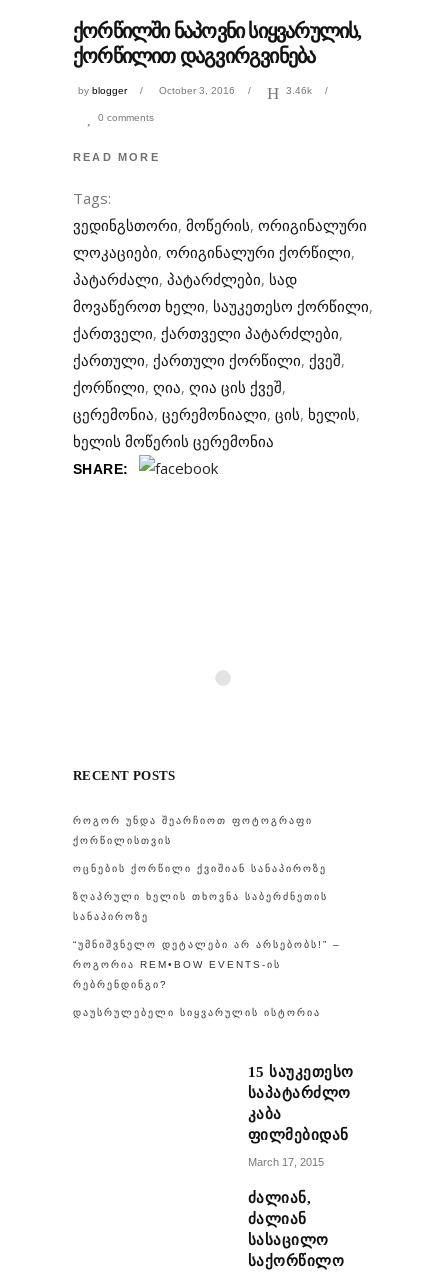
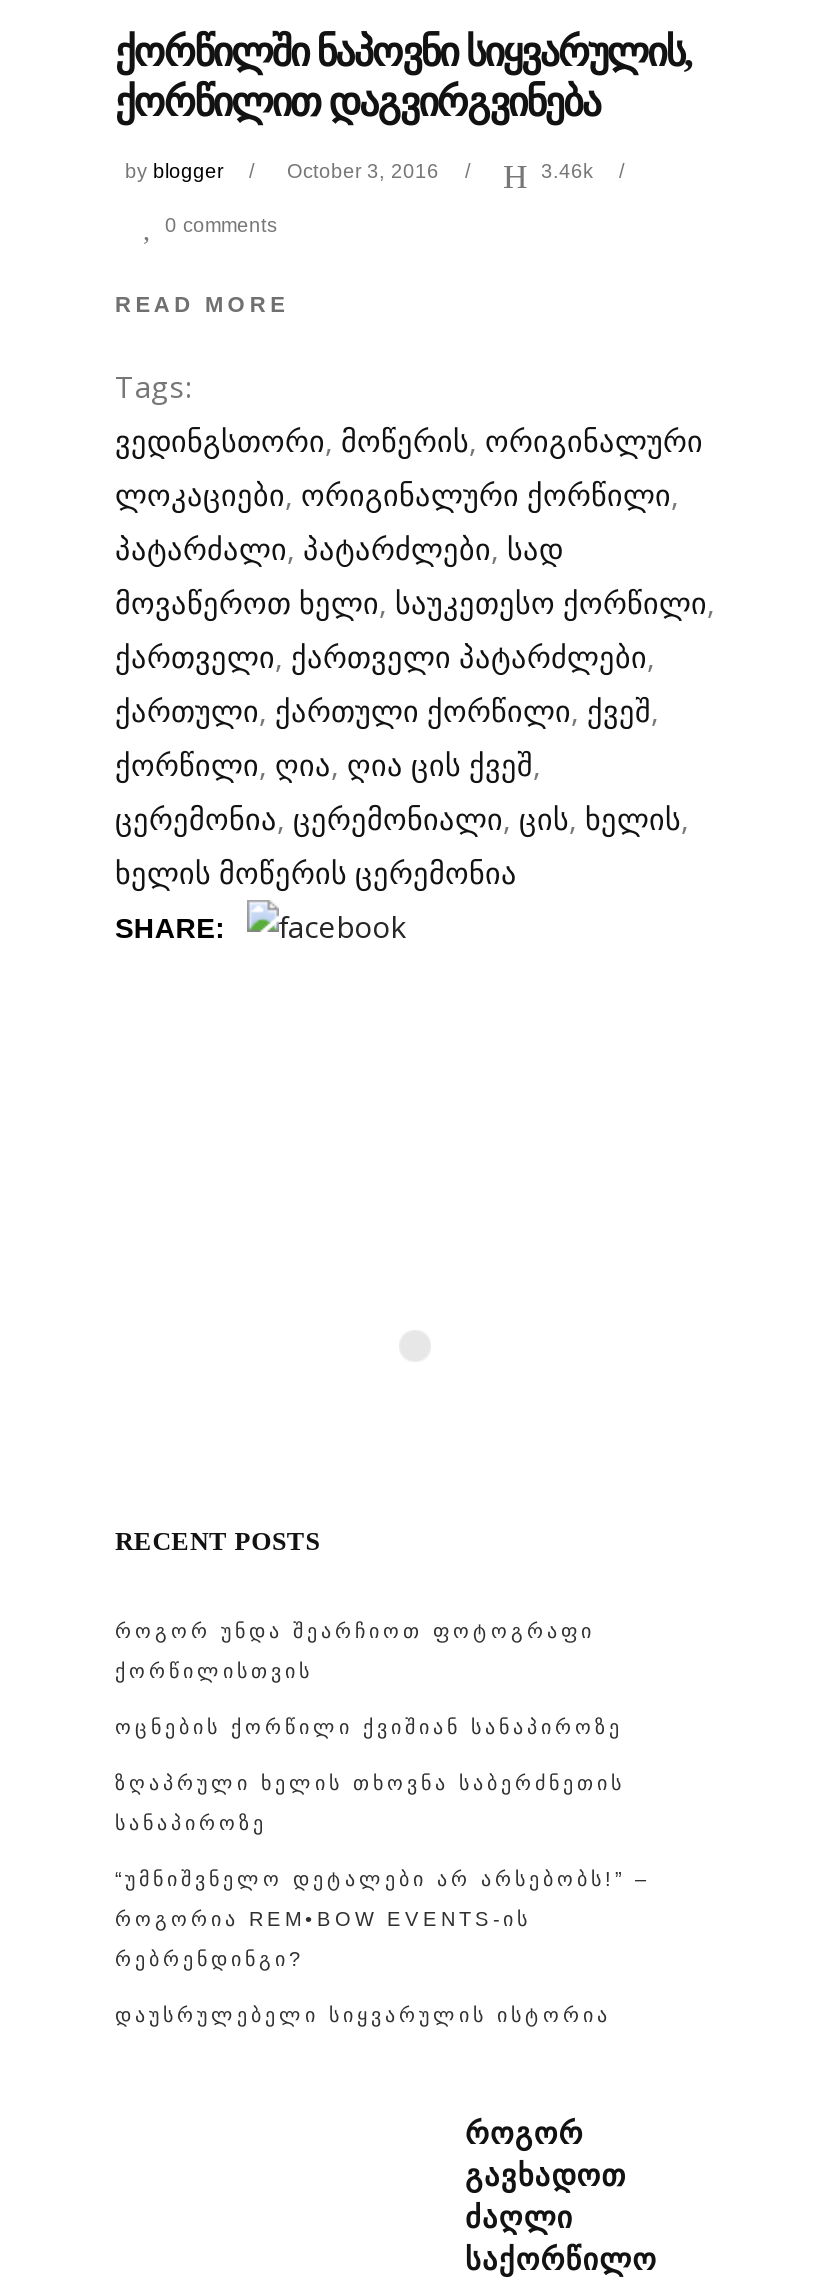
- 15 ᲡᲐᲣᲙᲔᲗᲔᲡᲝ
- ᲡᲐᲞᲐᲢᲐᲠᲫᲚᲝ
- ᲙᲐᲑᲐ
- ᲤᲘᲚᲛᲔᲑᲘᲓᲐᲜ
- March 17, 2015
- ᲫᲐᲚᲘᲐᲜ,
- ᲫᲐᲚᲘᲐᲜ
- ᲡᲐᲡᲐᲪᲘᲚᲝ
+ ᲠᲝᲒᲝᲠ
+ ᲒᲐᲕᲮᲐᲓᲝᲗ
+ ᲫᲐᲦᲚᲘ
